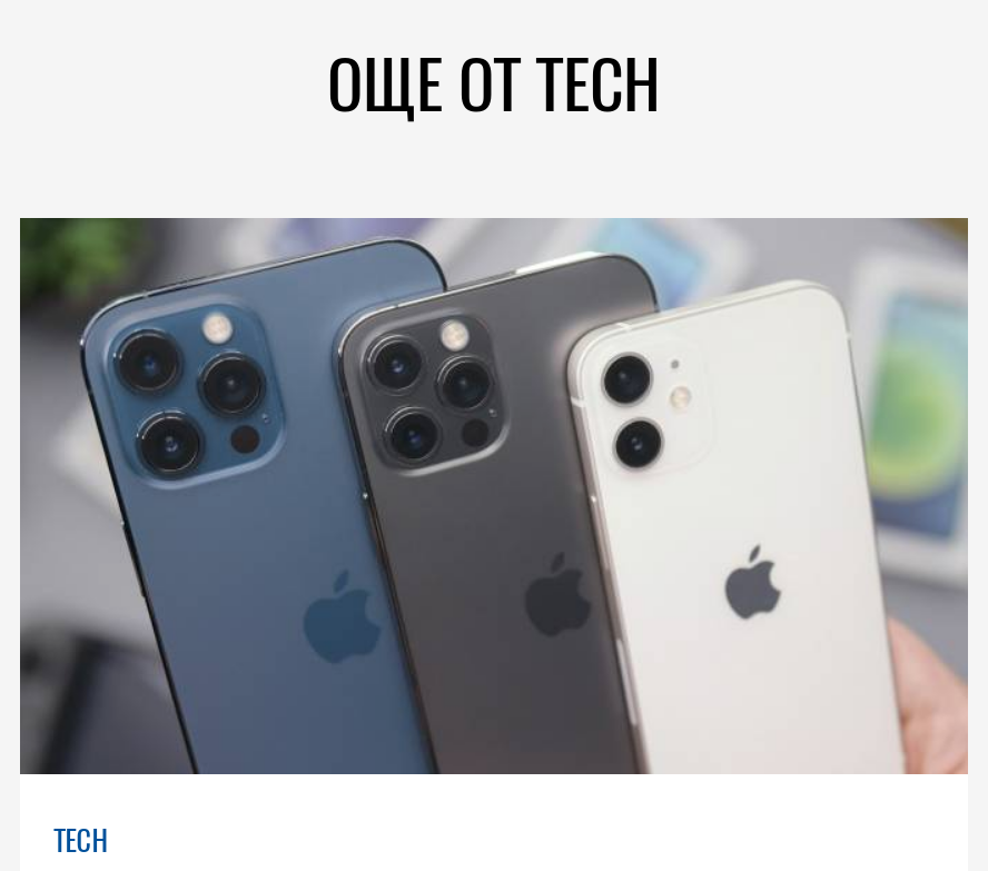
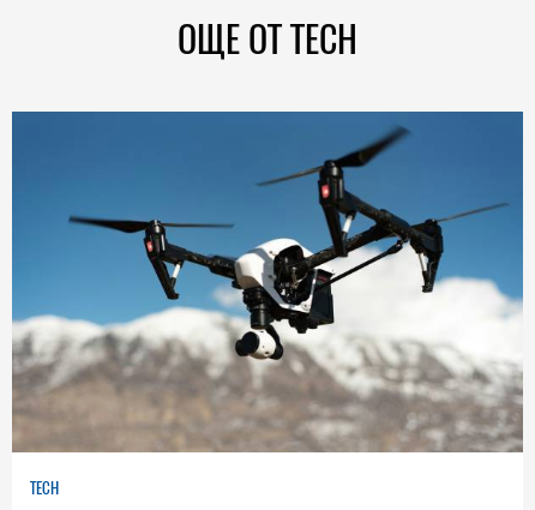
- [image]
+ [image]
